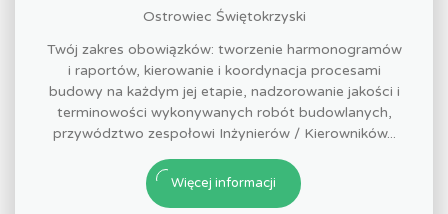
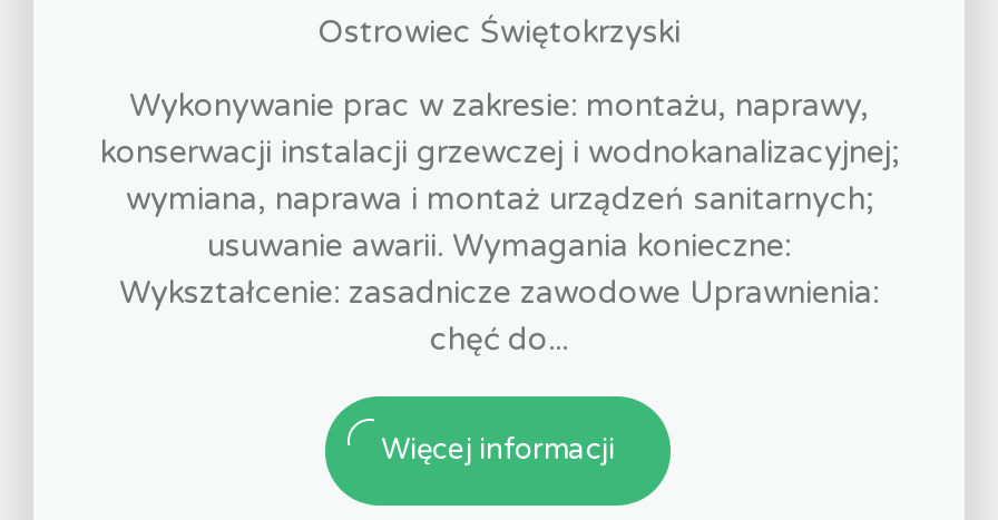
- Twój zakres obowiązków: tworzenie harmonogramów
- i raportów, kierowanie i koordynacja procesami
- budowy na każdym jej etapie, nadzorowanie jakości i
- terminowości wykonywanych robót budowlanych,
- przywództwo zespołowi Inżynierów / Kierowników...
+ Wykonywanie prac w zakresie: montażu, naprawy,
+ konserwacji instalacji grzewczej i wodnokanalizacyjnej;
+ wymiana, naprawa i montaż urządzeń sanitarnych;
+ usuwanie awarii. Wymagania konieczne:
+ Wykształcenie: zasadnicze zawodowe Uprawnienia:
+ chęć do...
